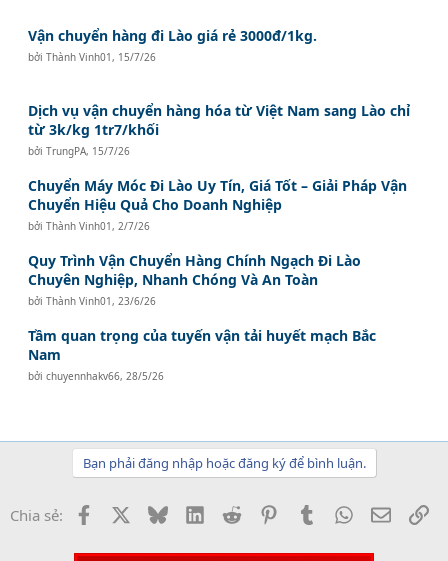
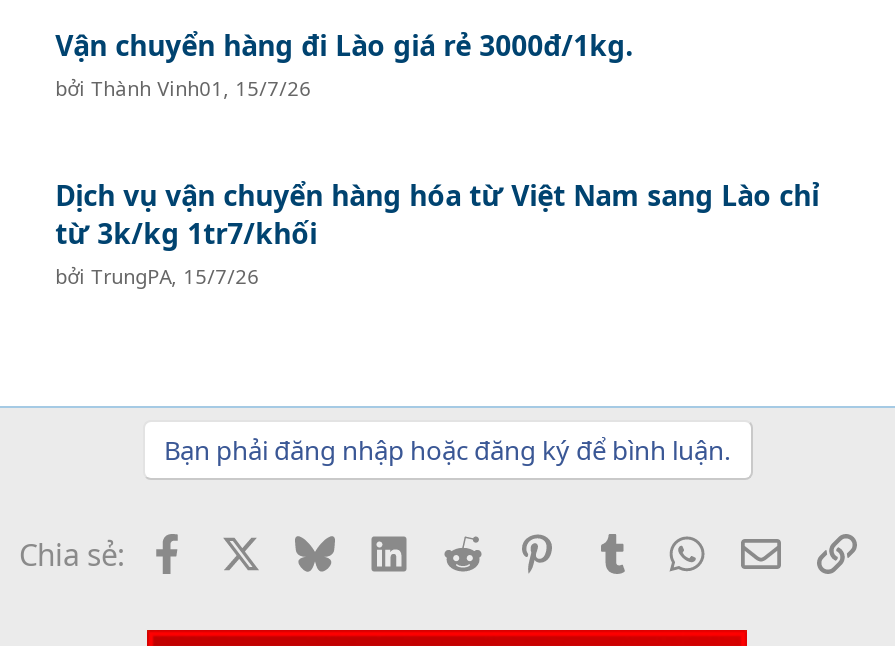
- Chuyển Máy Móc Đi Lào Uy Tín, Giá Tốt – Giải Pháp Vận
- Chuyển Hiệu Quả Cho Doanh Nghiệp
- bởi Thành Vinh01, 2/7/26
- Quy Trình Vận Chuyển Hàng Chính Ngạch Đi Lào
- Chuyên Nghiệp, Nhanh Chóng Và An Toàn
- bởi Thành Vinh01, 23/6/26
- Tầm quan trọng của tuyến vận tải huyết mạch Bắc
- Nam
- bởi chuyennhakv66, 28/5/26
